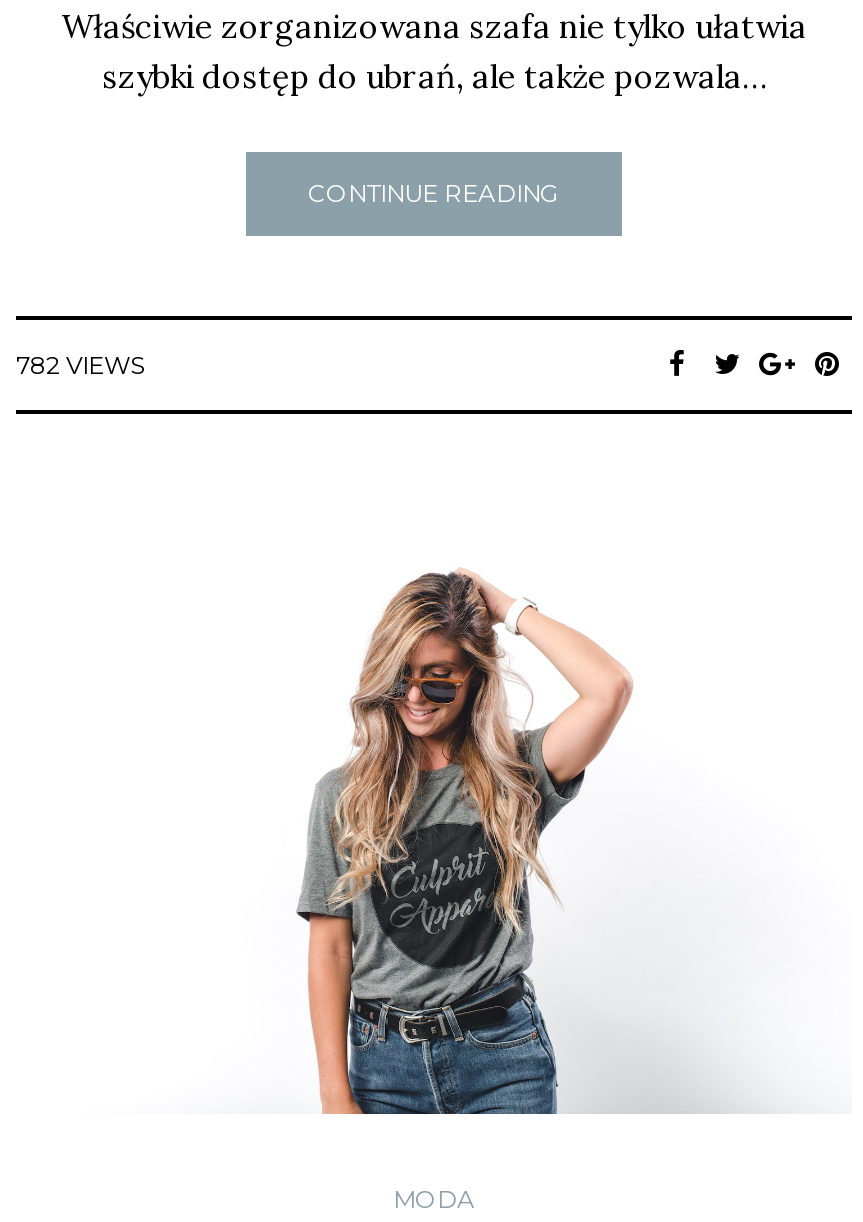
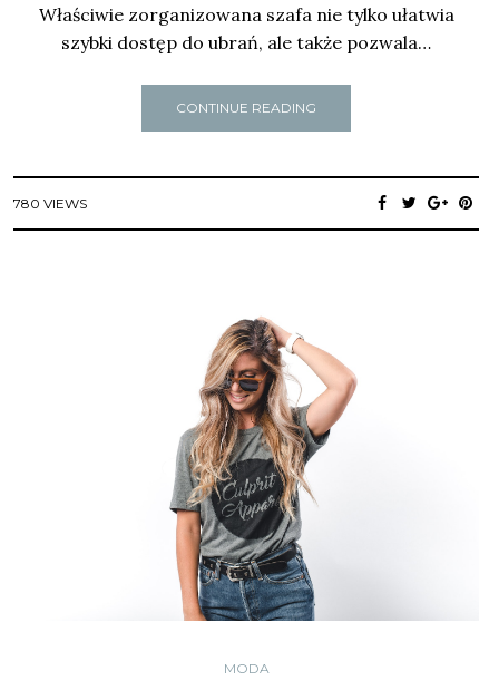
- 782 VIEWS
+ 780 VIEWS
